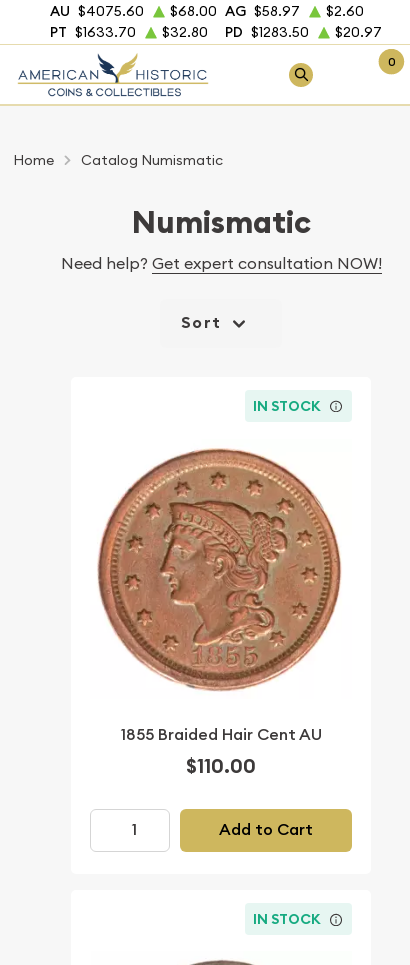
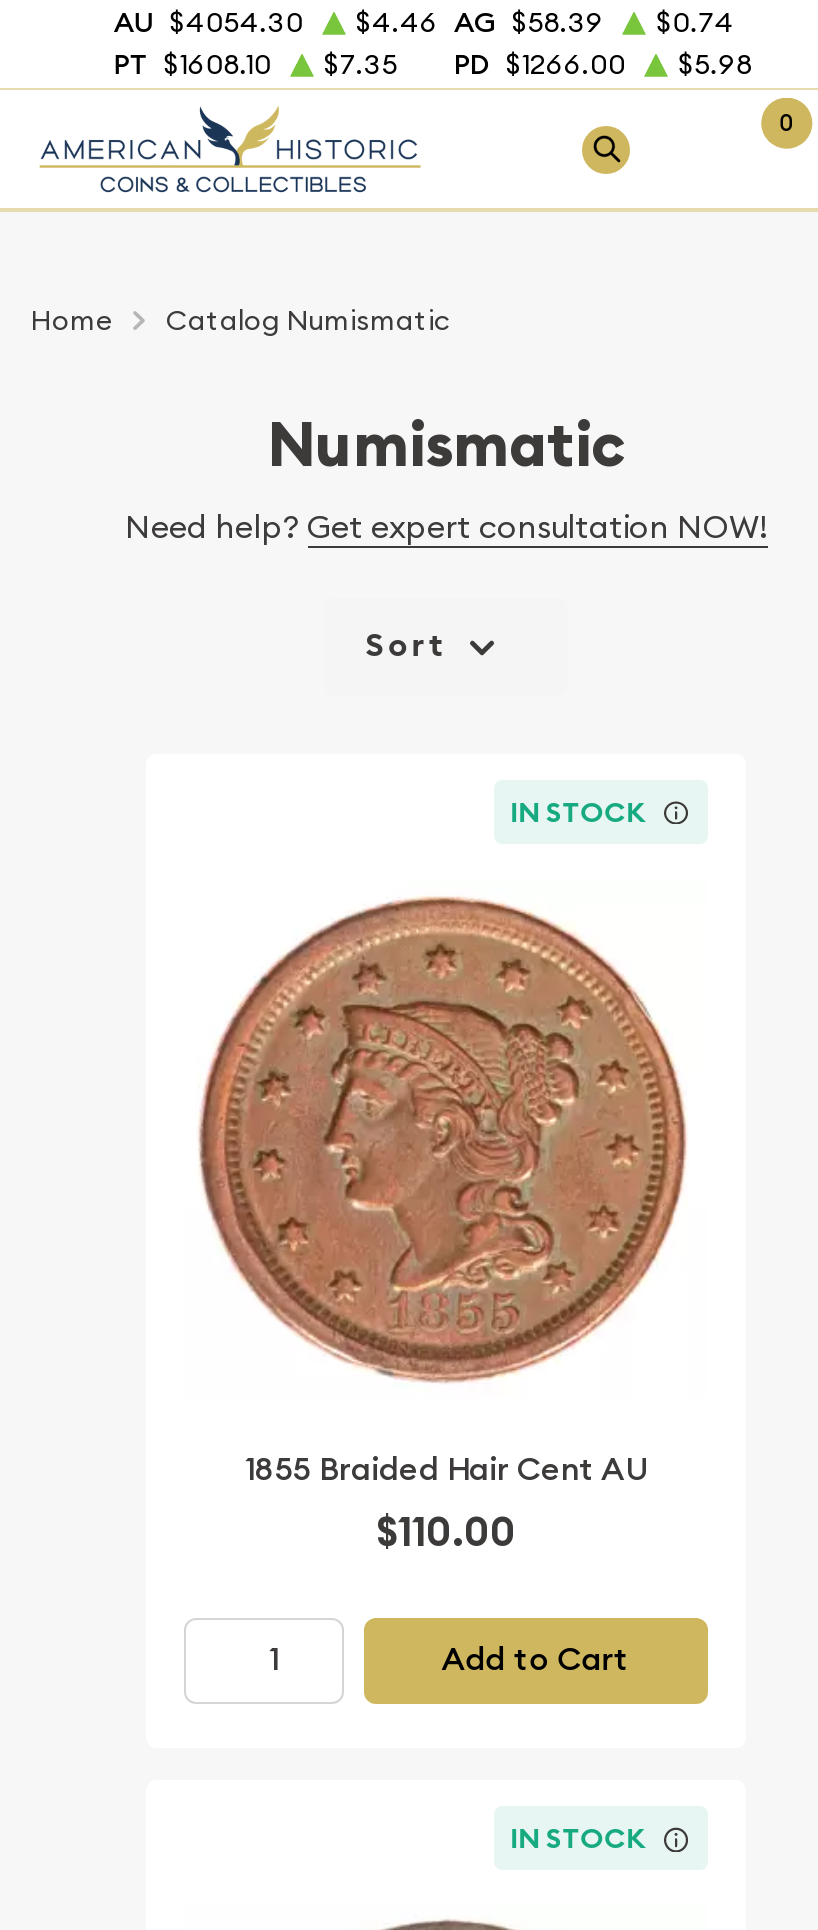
- AU $4075.60
+ AU $4054.30

- $68.00 AG $58.97
+ $4.46 AG $58.39

- $2.60
+ $0.74

- PT $1633.70
+ PT $1608.10

- $32.80
+ $7.35

- PD $1283.50
+ PD $1266.00

- $20.97
+ $5.98
